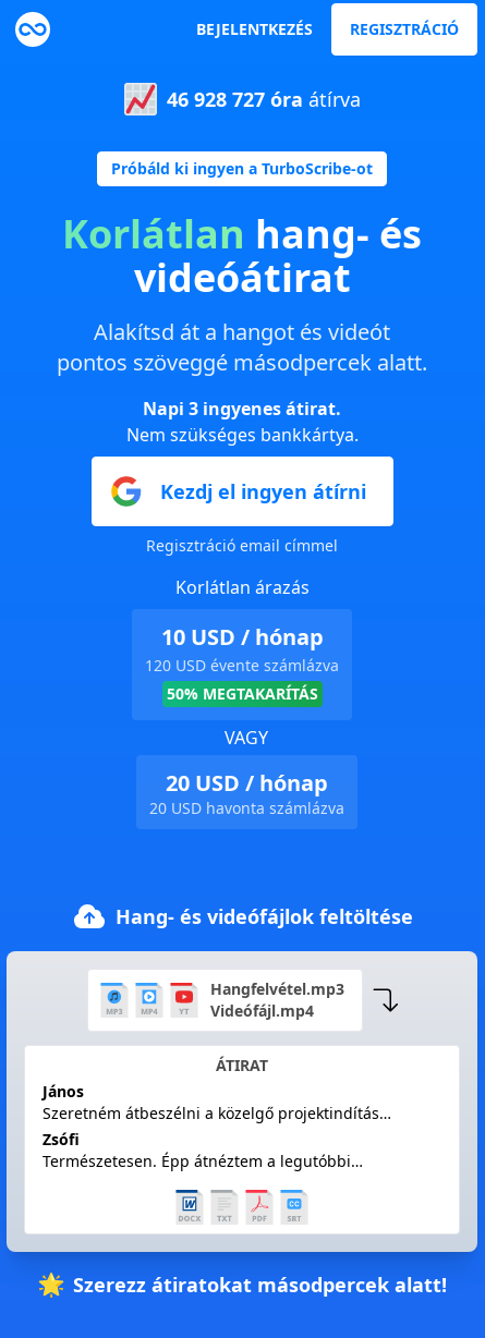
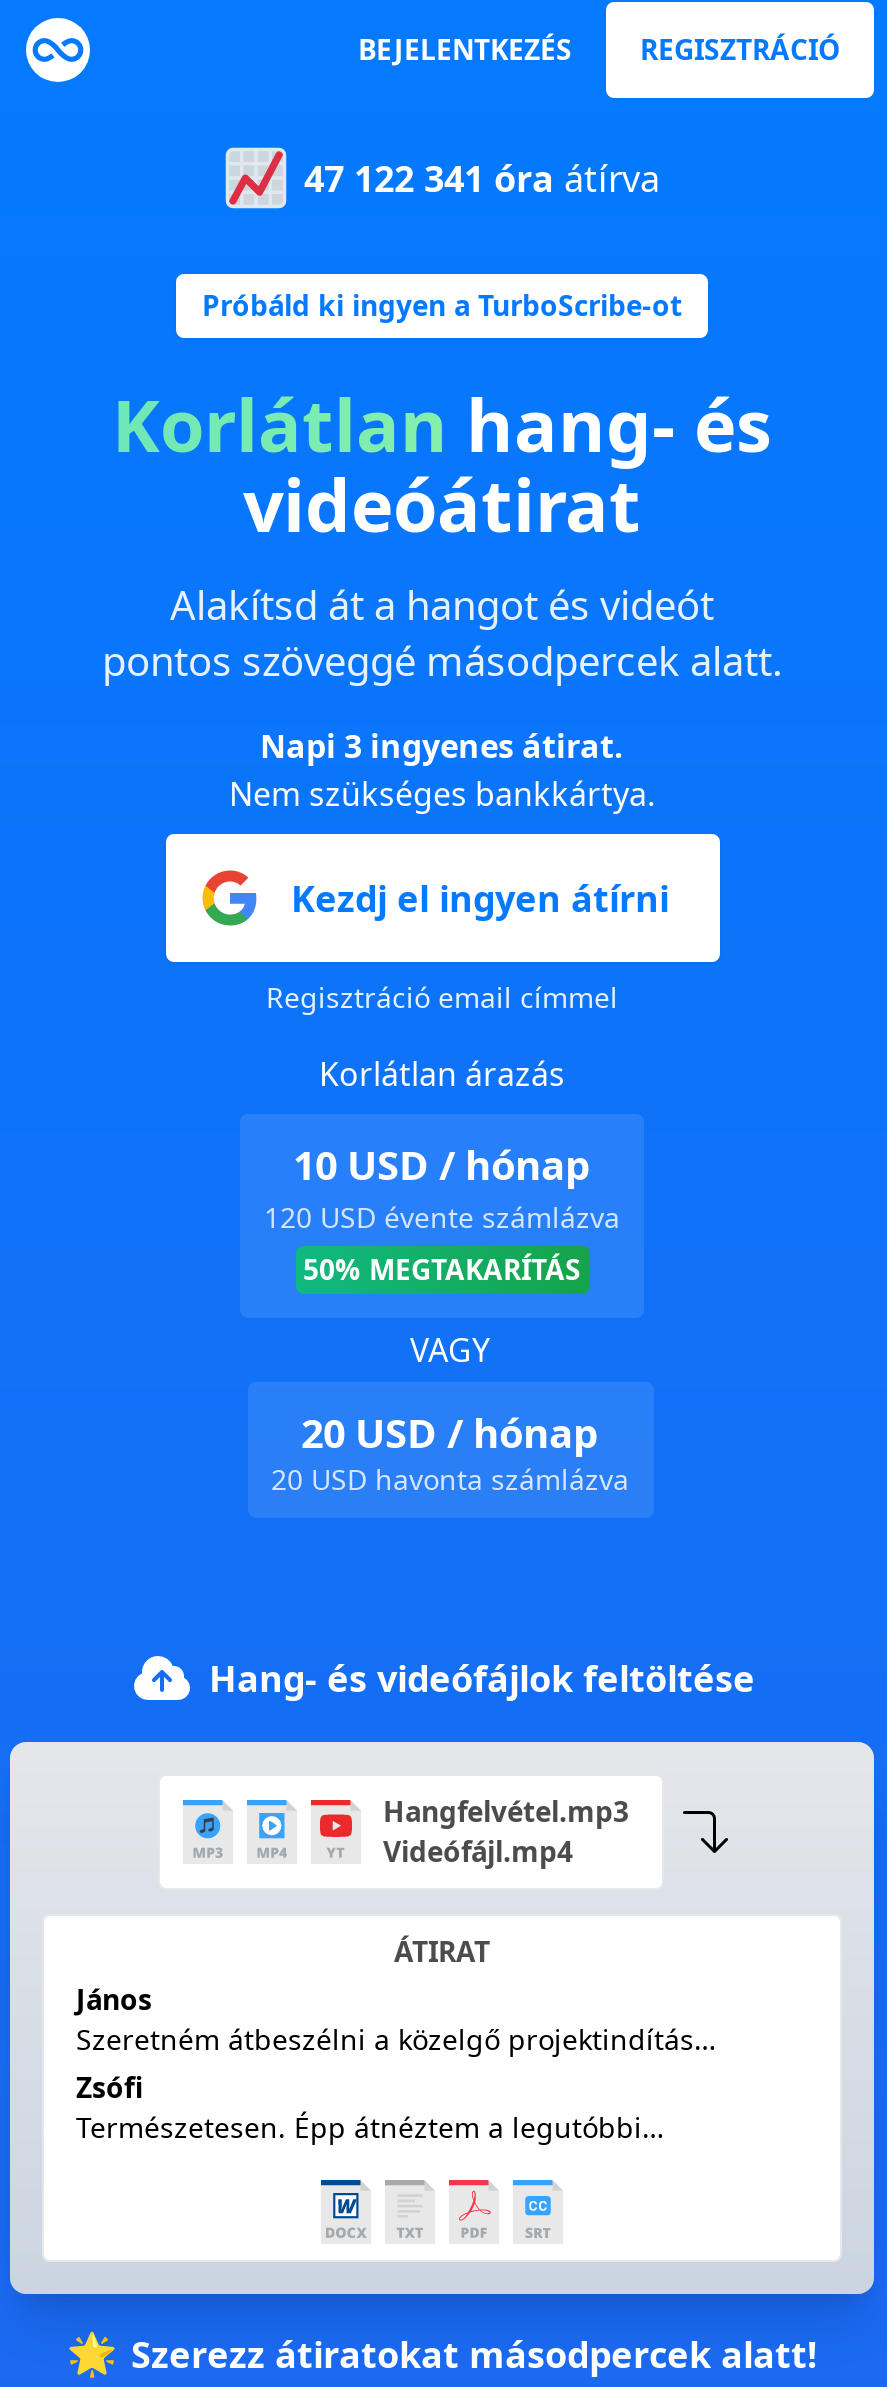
- 46 928 727 óra átírva
+ 47 122 341 óra átírva
